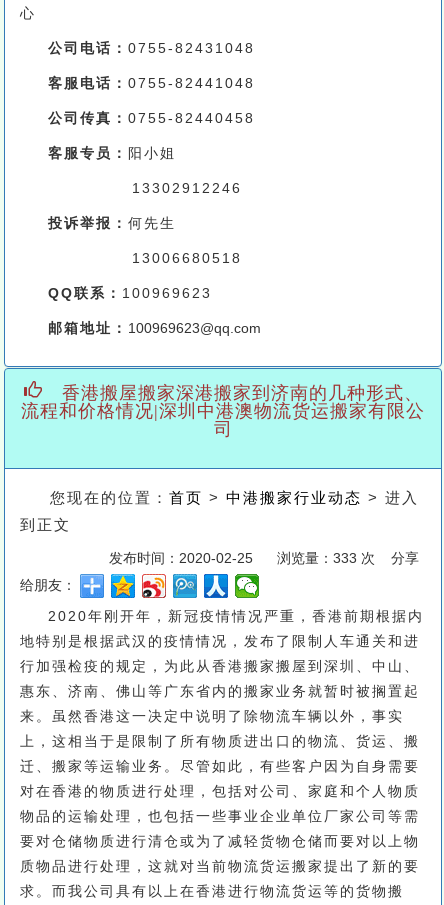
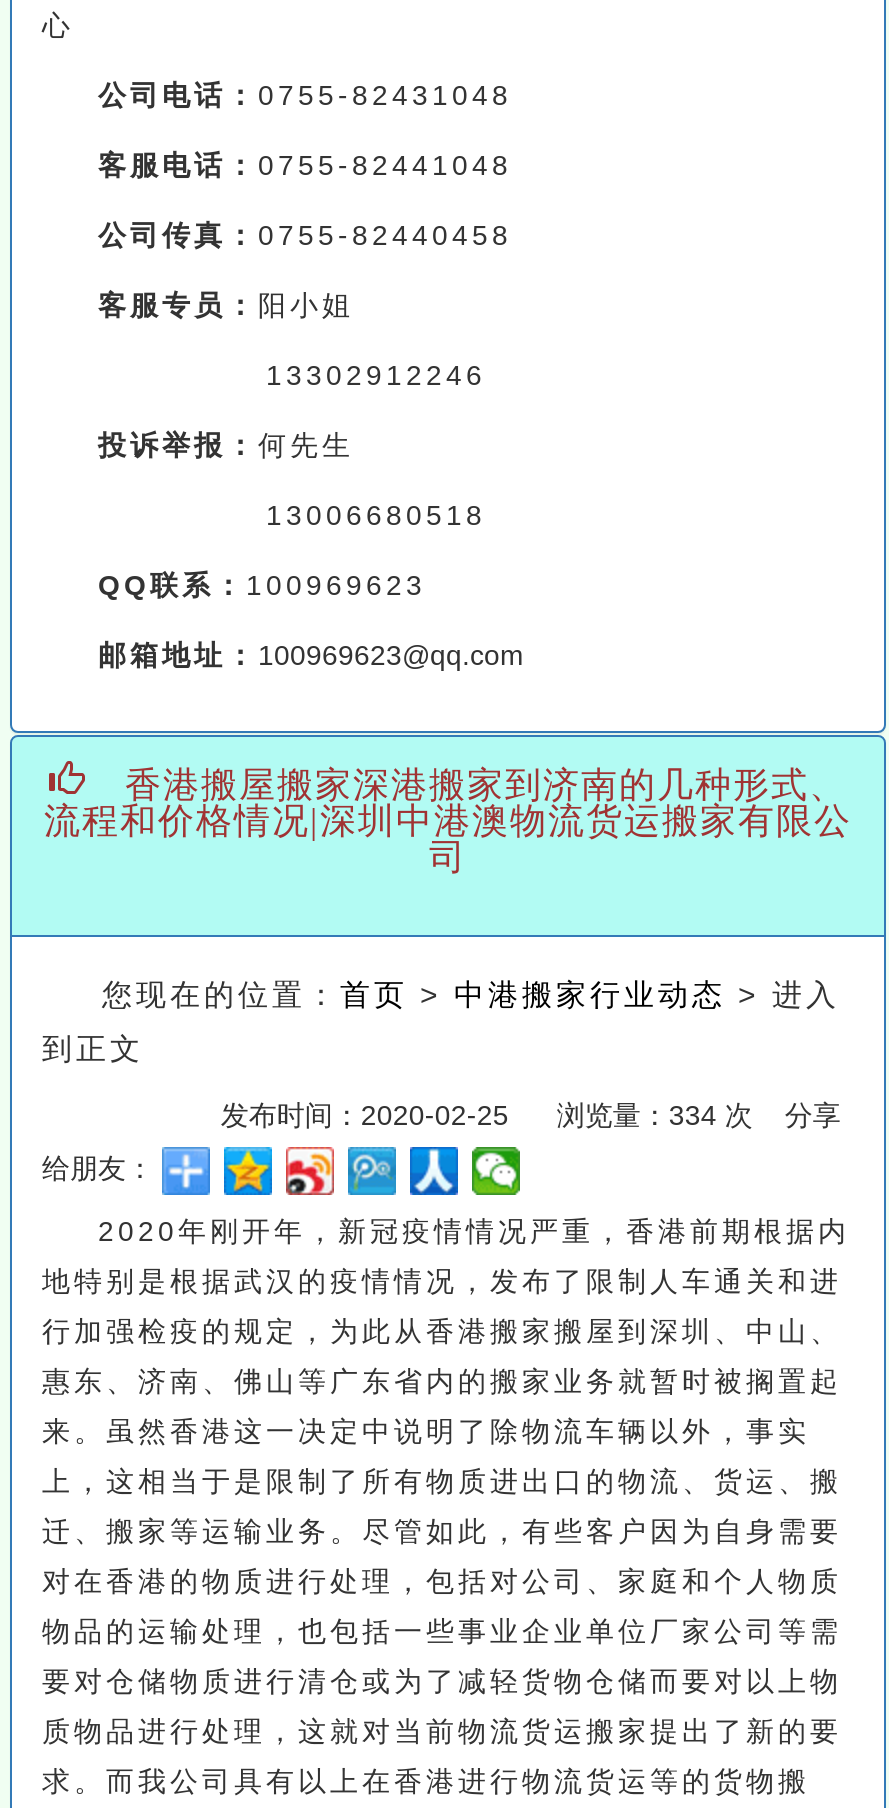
- 发布时间：2020-02-25浏览量：333 次 分享
+ 发布时间：2020-02-25浏览量：334 次 分享
